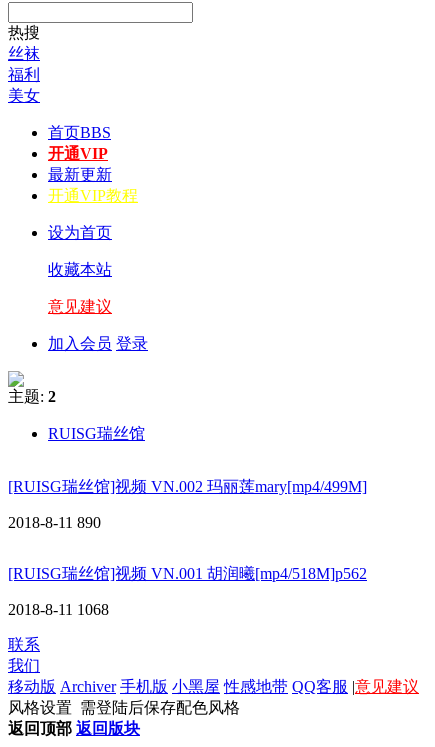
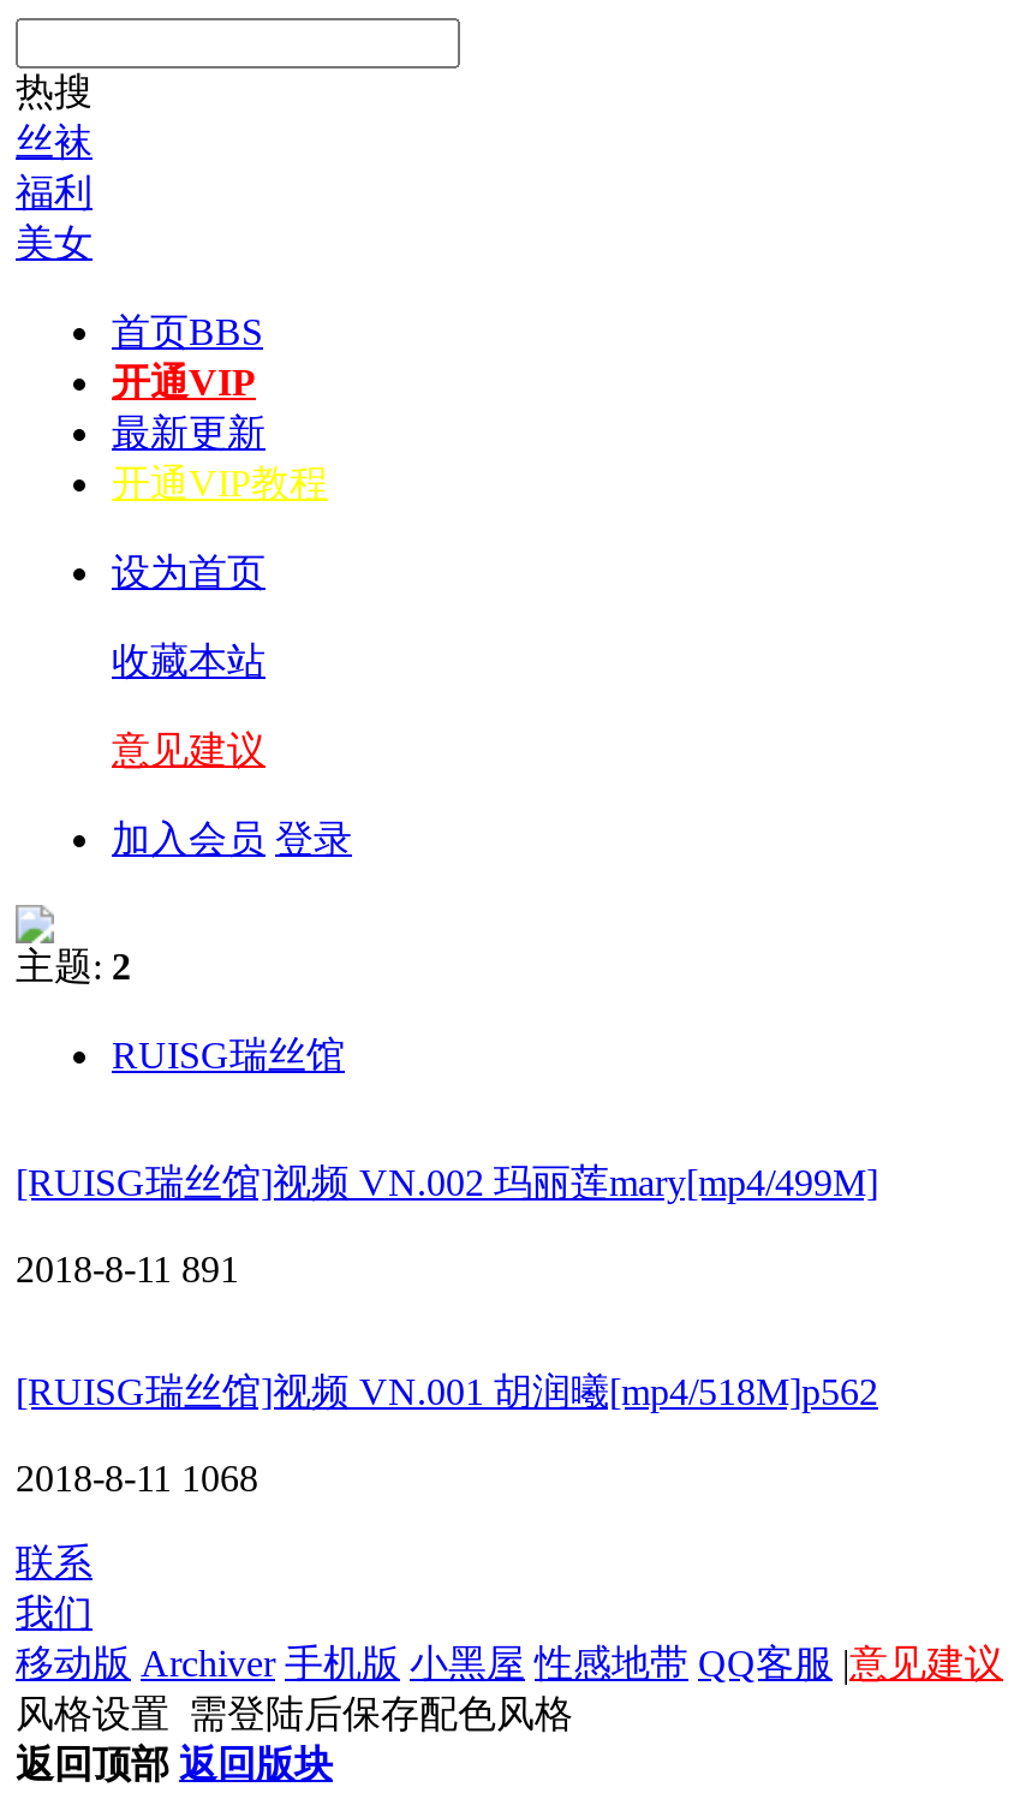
- 2018-8-11 890
+ 2018-8-11 891
